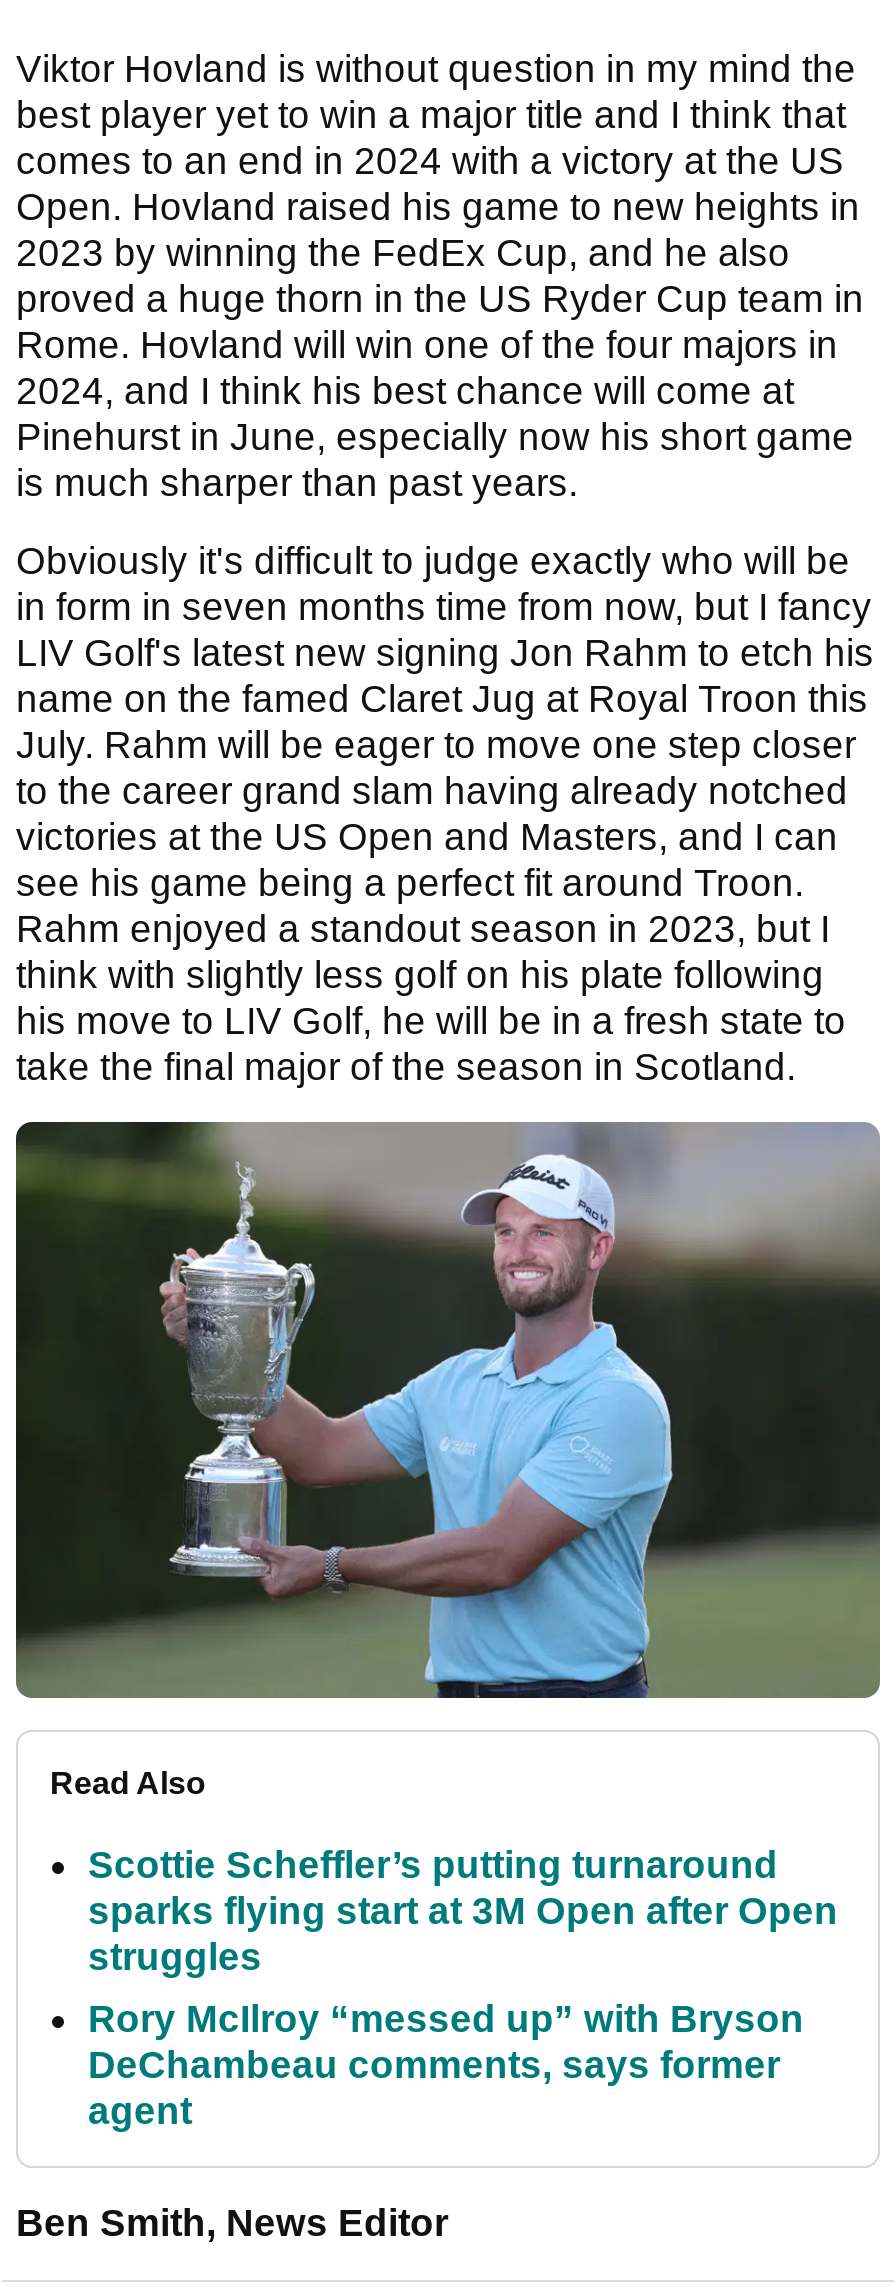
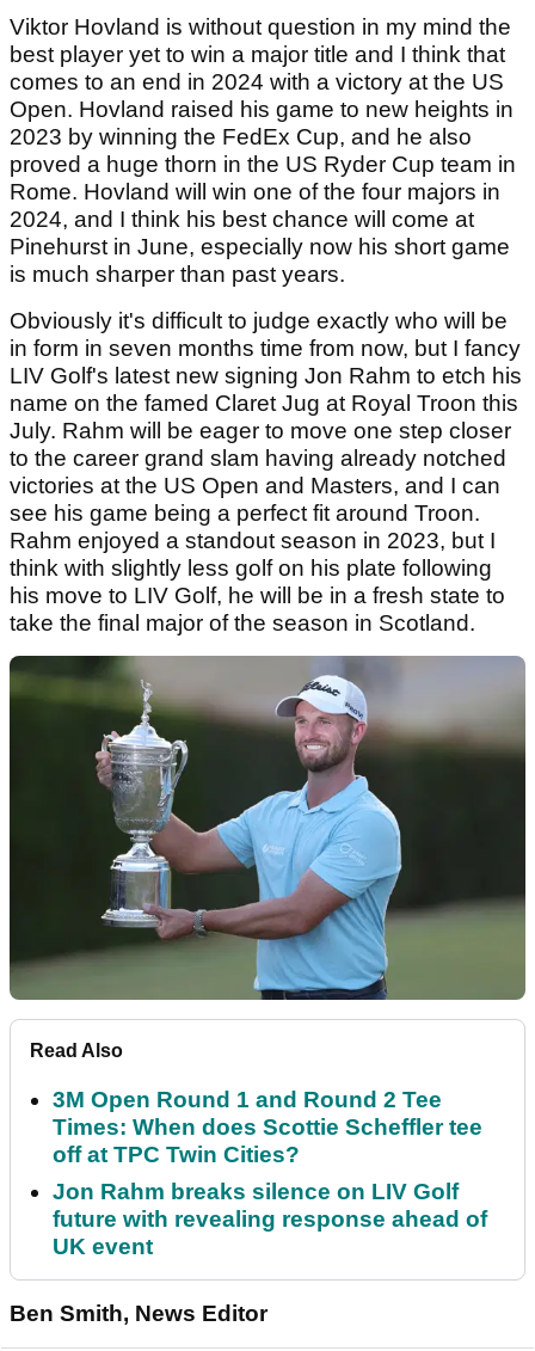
- Scottie Scheffler’s putting turnaround
- sparks flying start at 3M Open after Open
- struggles
+ 3M Open Round 1 and Round 2 Tee
+ Times: When does Scottie Scheffler tee
+ off at TPC Twin Cities?

- Rory McIlroy “messed up” with Bryson
- DeChambeau comments, says former
- agent
+ Jon Rahm breaks silence on LIV Golf
+ future with revealing response ahead of
+ UK event
